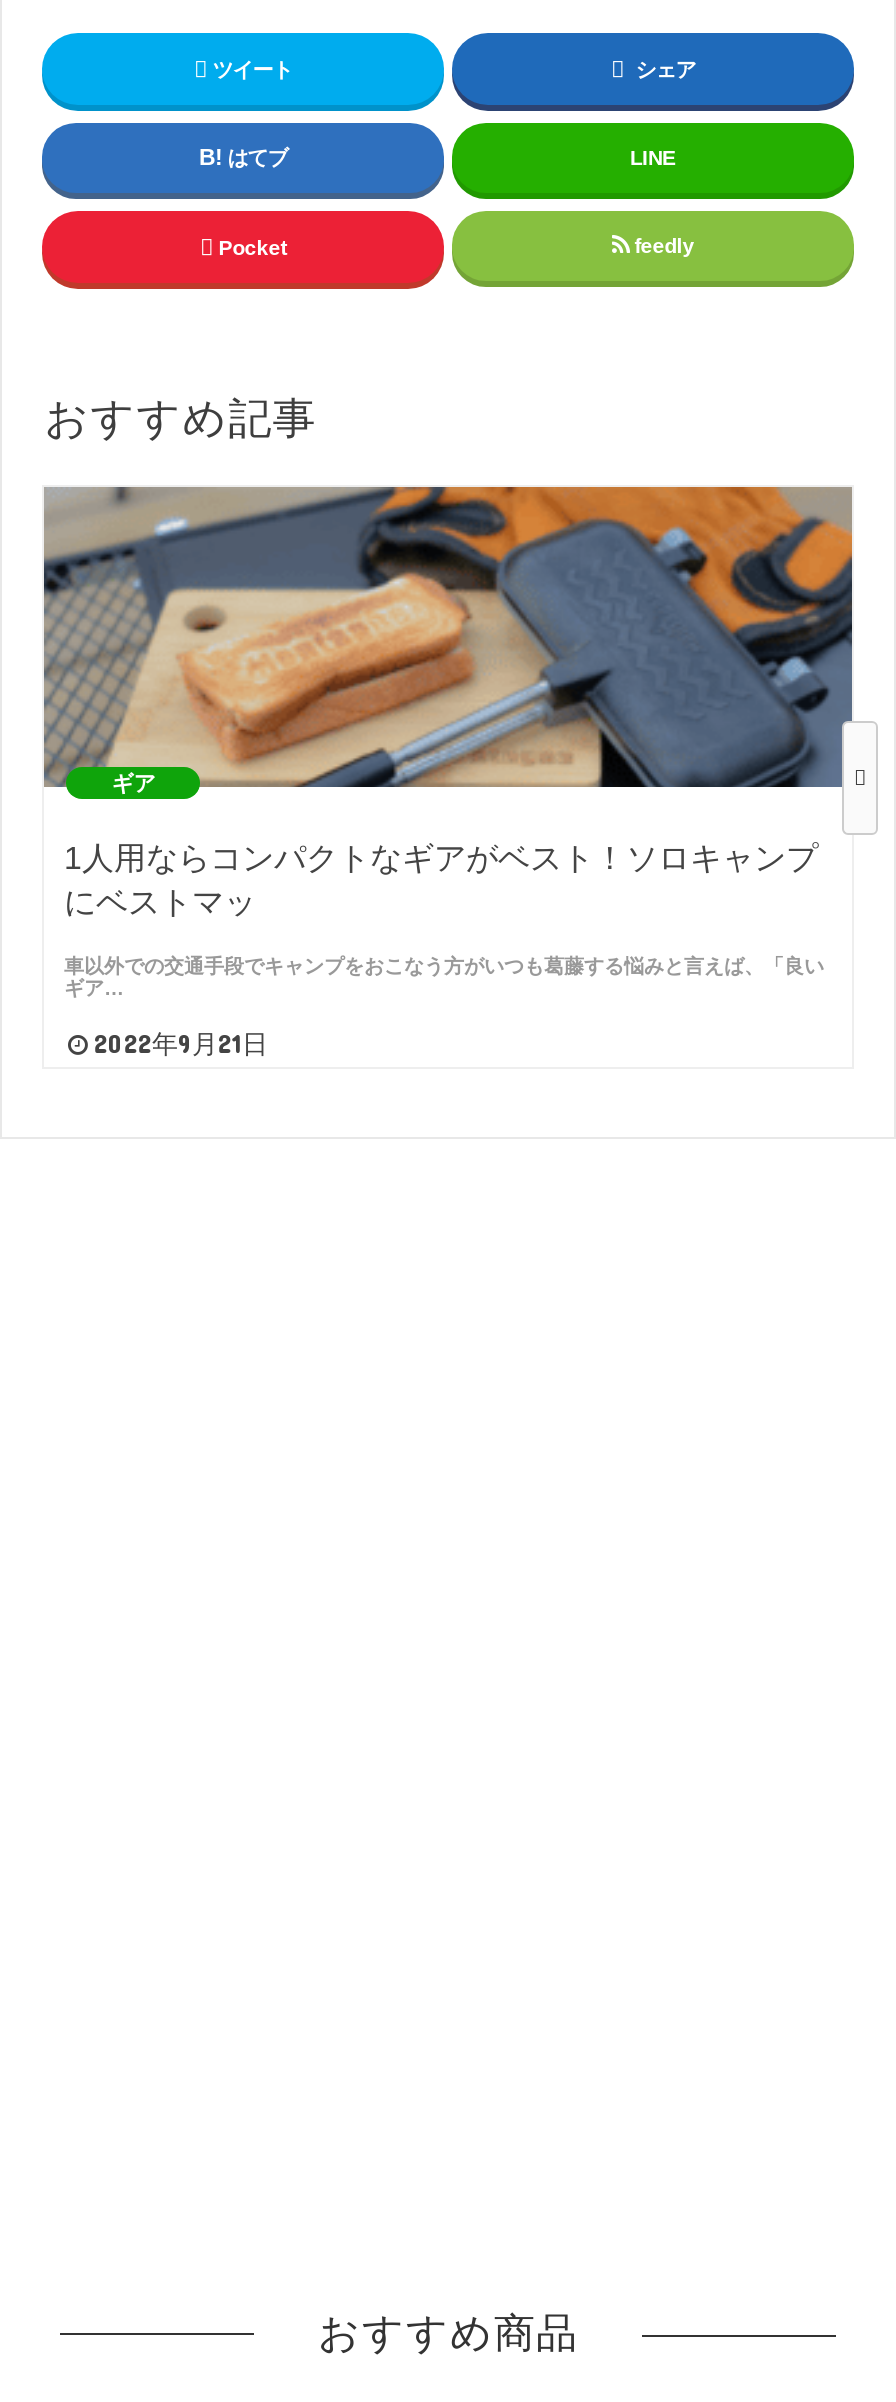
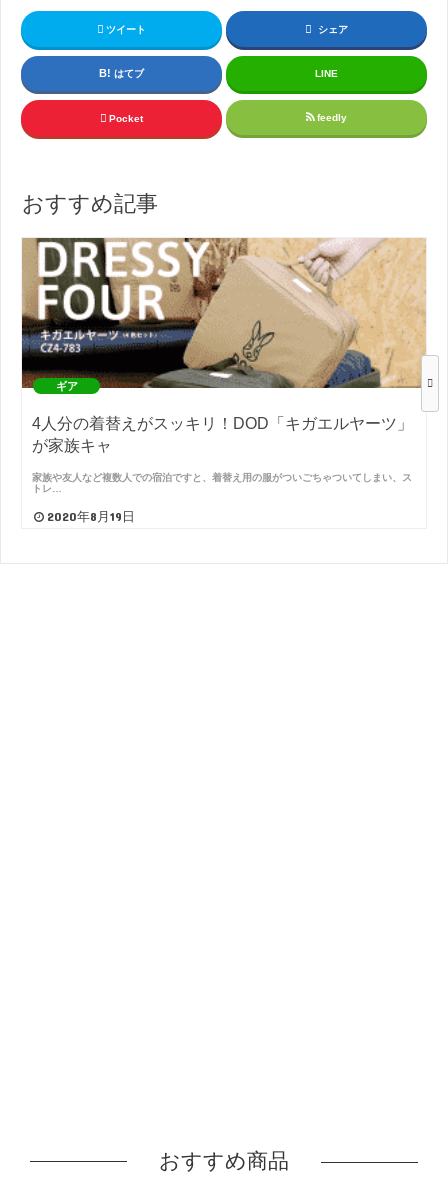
- [image]
- 1人用ならコンパクトなギアがベスト！ソロキャンプ
- にベストマッ
+ [image]
+ 4人分の着替えがスッキリ！DOD「キガエルヤーツ」
+ が家族キャ

- 車以外での交通手段でキャンプをおこなう方がいつも葛藤する悩みと言えば、「良い
- ギア…
+ 家族や友人など複数人での宿泊ですと、着替え用の服がついごちゃついてしまい、ス
+ トレ…

- 2022年9月21日
+ 2020年8月19日
